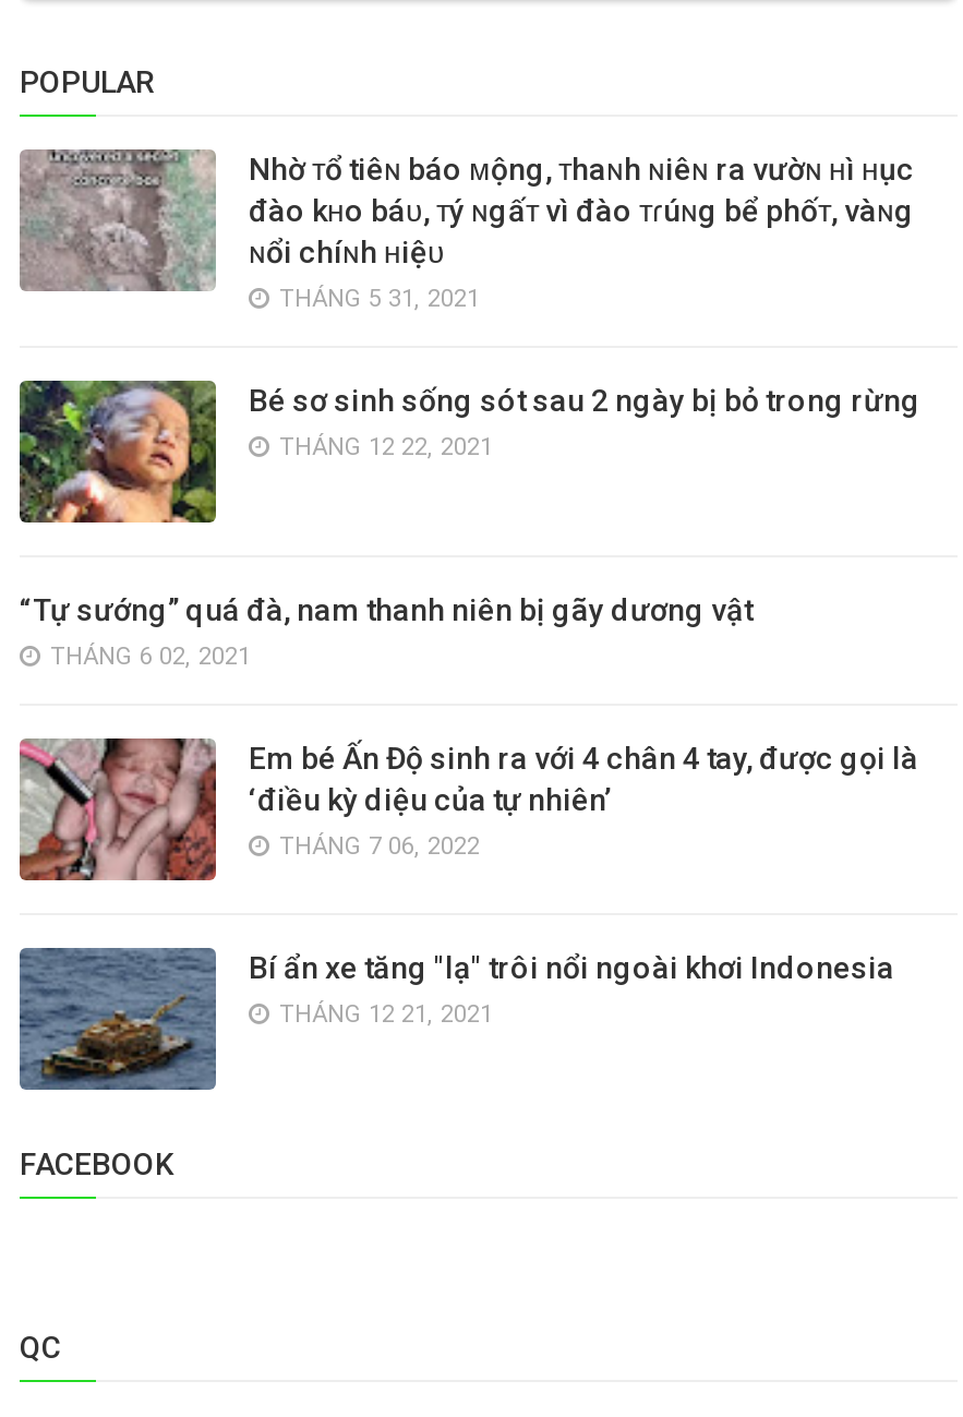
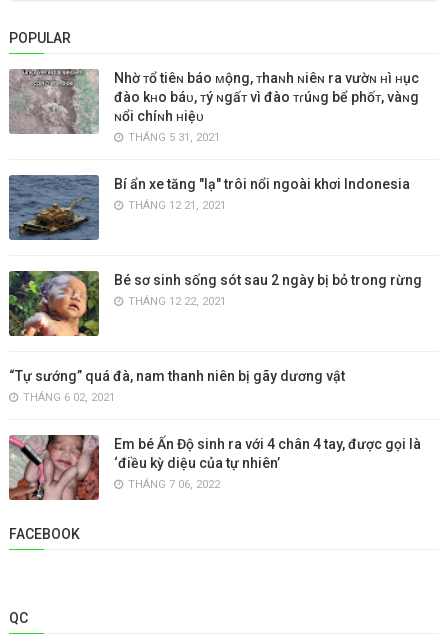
moved down: [image] | Bé sơ sinh sống sót sau 2 ngày bị bỏ trong rừng | THÁNG 12 22, 2021 | “Tự sướng” quá đà, nam thanh niên bị gãy dương vật | THÁNG 6 02, 2021 | Em bé Ấn Độ sinh ra với 4 chân 4 tay, được gọi là | ‘điều kỳ diệu của tự nhiên’ | THÁNG 7 06, 2022

moved up: [image] | Bí ẩn xe tăng "lạ" trôi nổi ngoài khơi Indonesia | THÁNG 12 21, 2021
